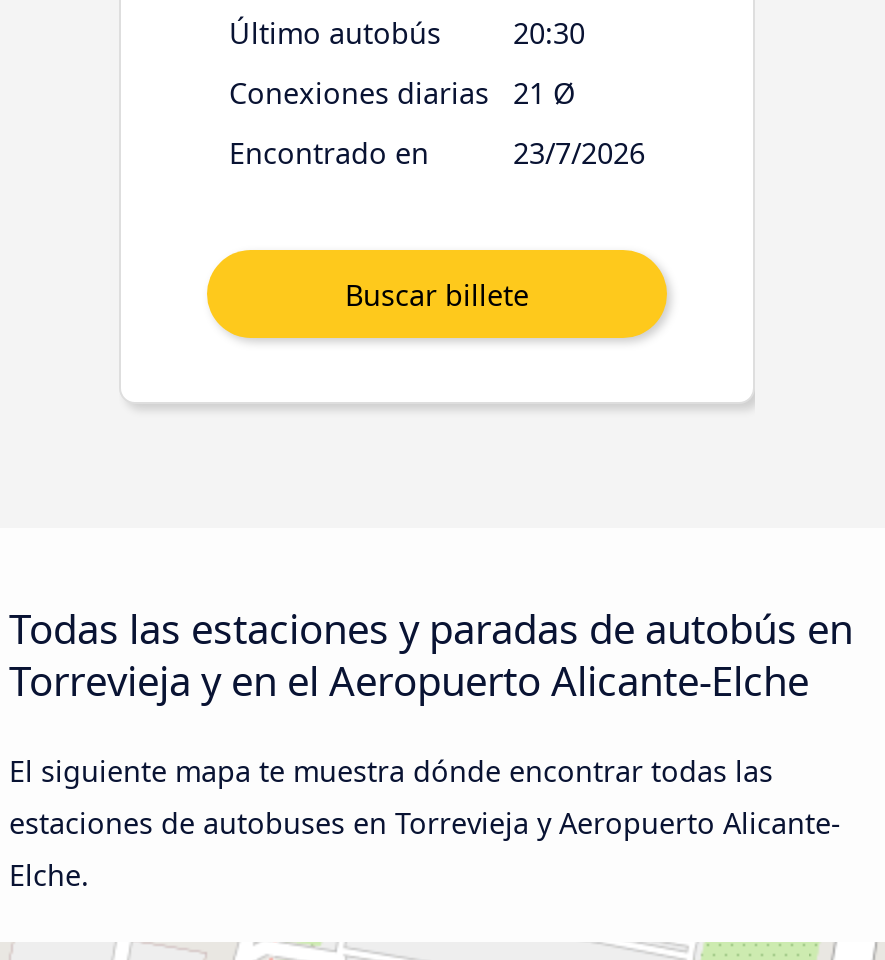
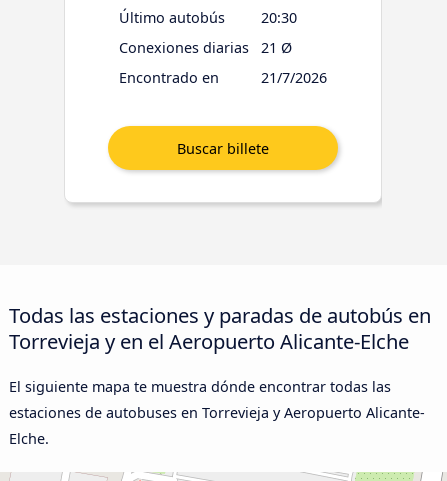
- 23/7/2026
+ 21/7/2026
